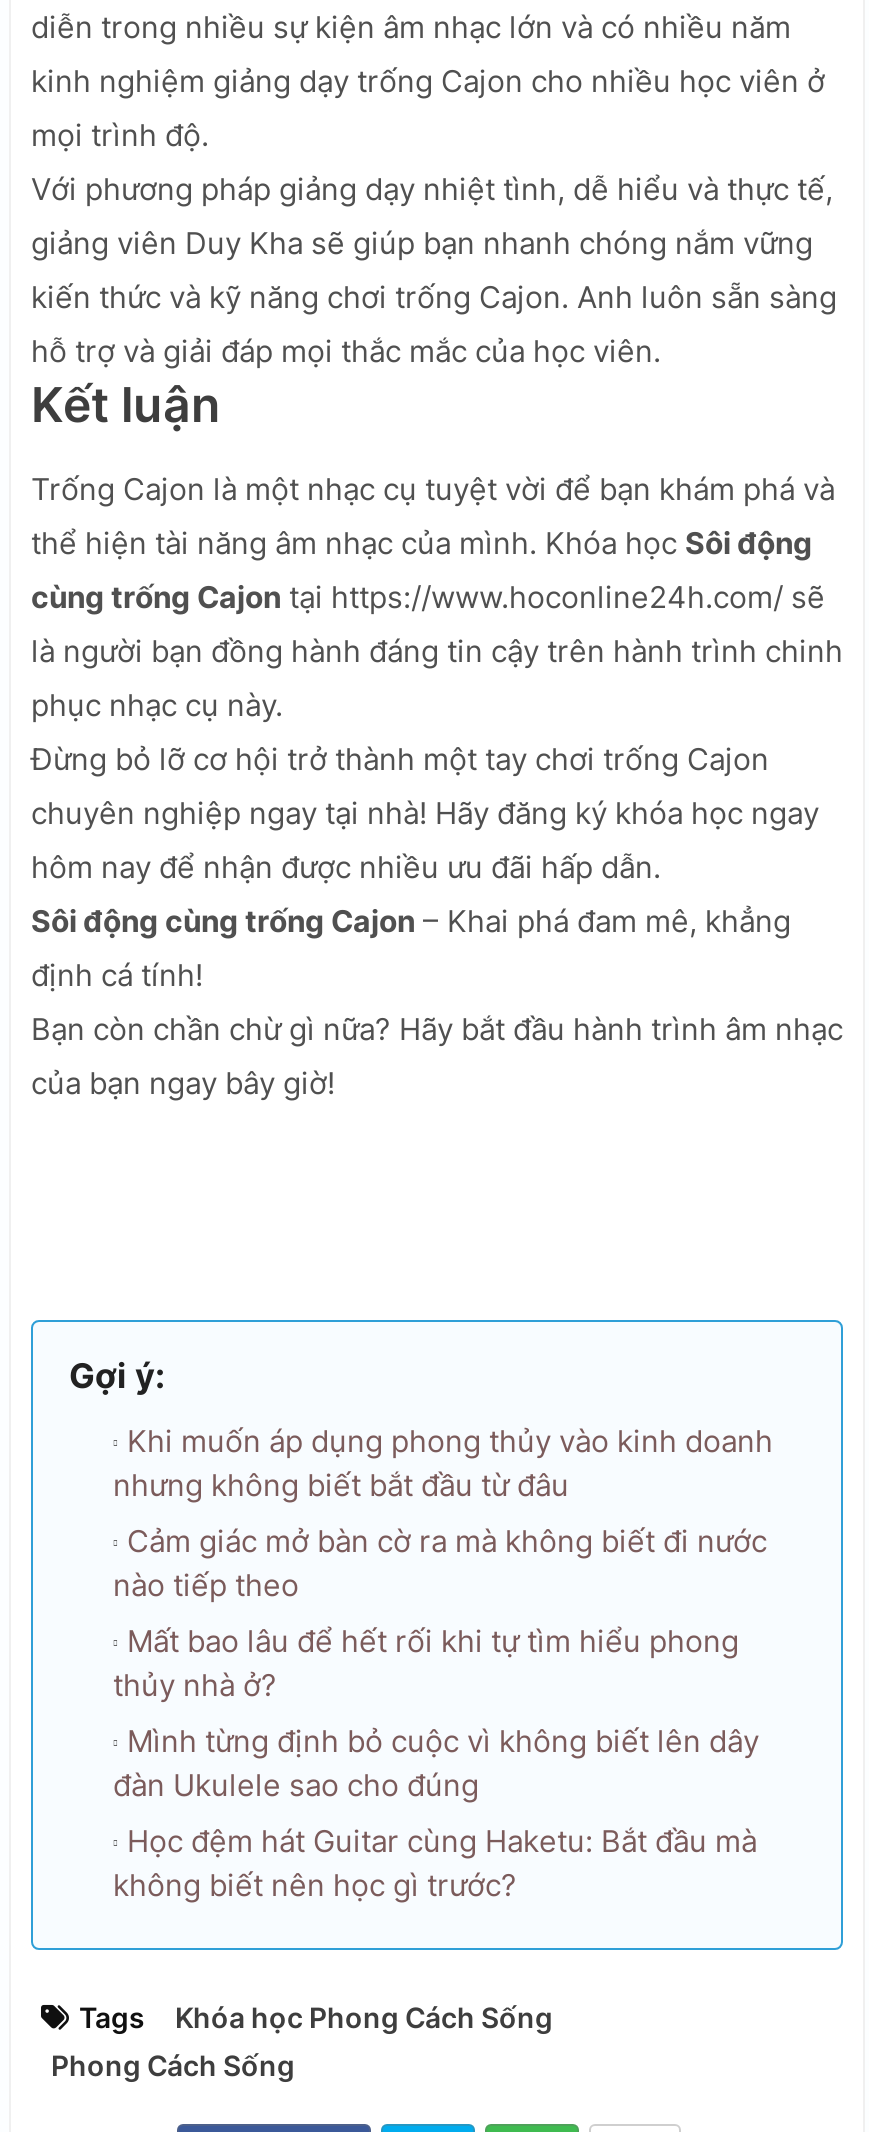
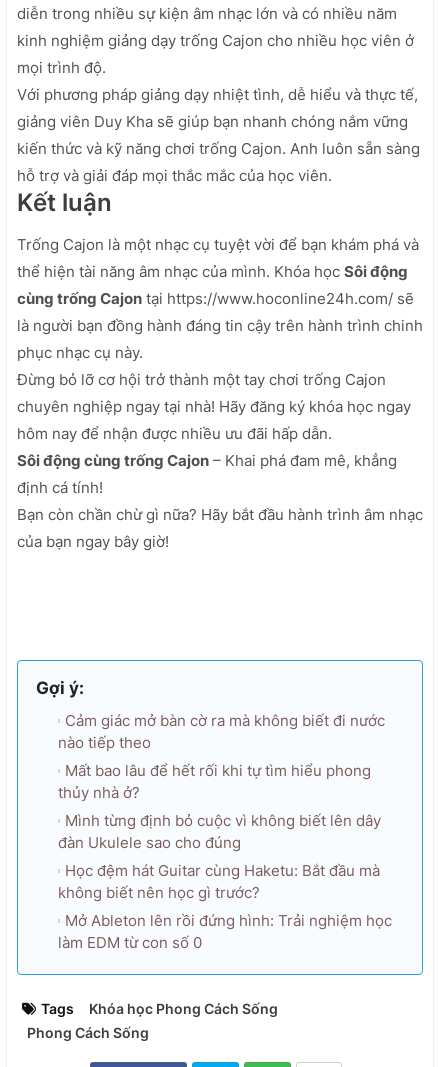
- Khi muốn áp dụng phong thủy vào kinh doanh
- nhưng không biết bắt đầu từ đâu

moved up: Cảm giác mở bàn cờ ra mà không biết đi nước | nào tiếp theo | Mất bao lâu để hết rối khi tự tìm hiểu phong | thủy nhà ở? | Mình từng định bỏ cuộc vì không biết lên dây | đàn Ukulele sao cho đúng | Học đệm hát Guitar cùng Haketu: Bắt đầu mà | không biết nên học gì trước?

+ Mở Ableton lên rồi đứng hình: Trải nghiệm học
+ làm EDM từ con số 0
